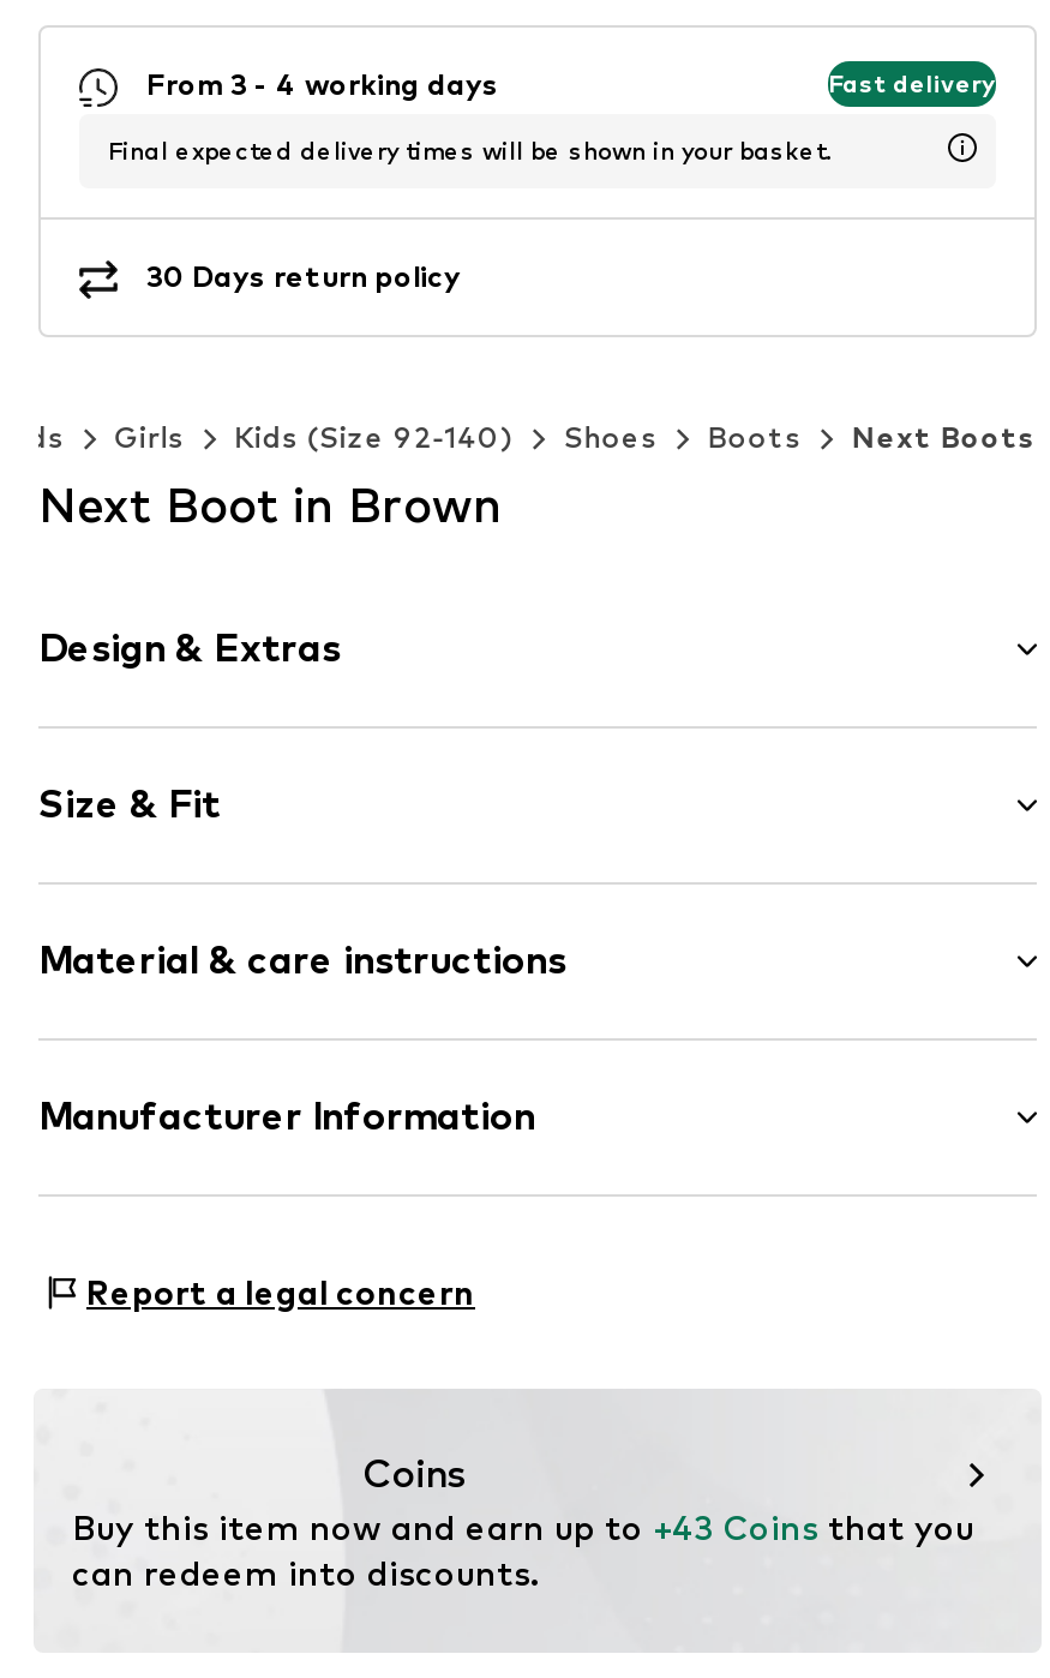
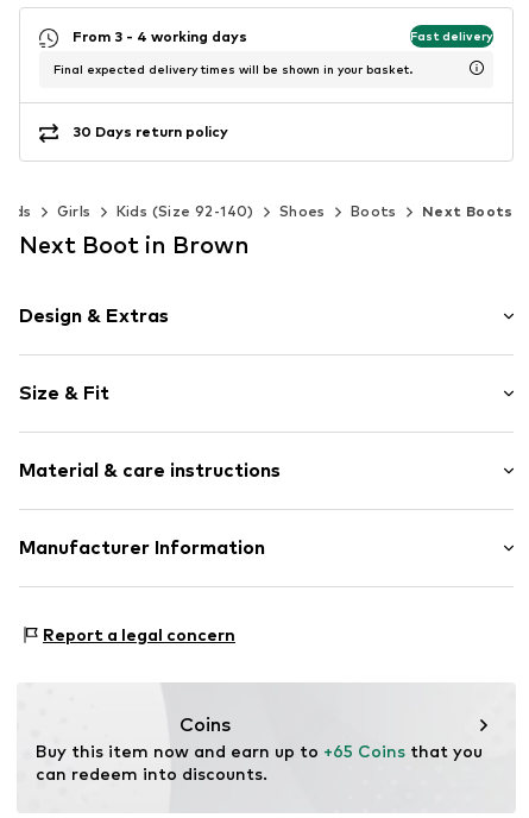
- Buy this item now and earn up to +43 Coins that you
+ Buy this item now and earn up to +65 Coins that you
